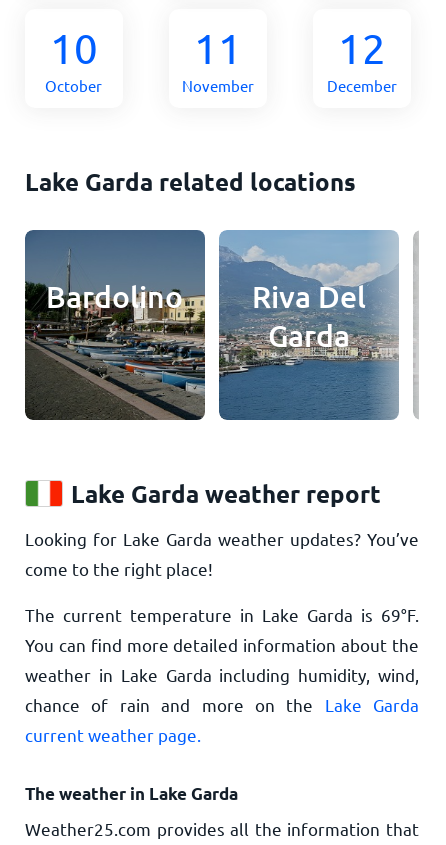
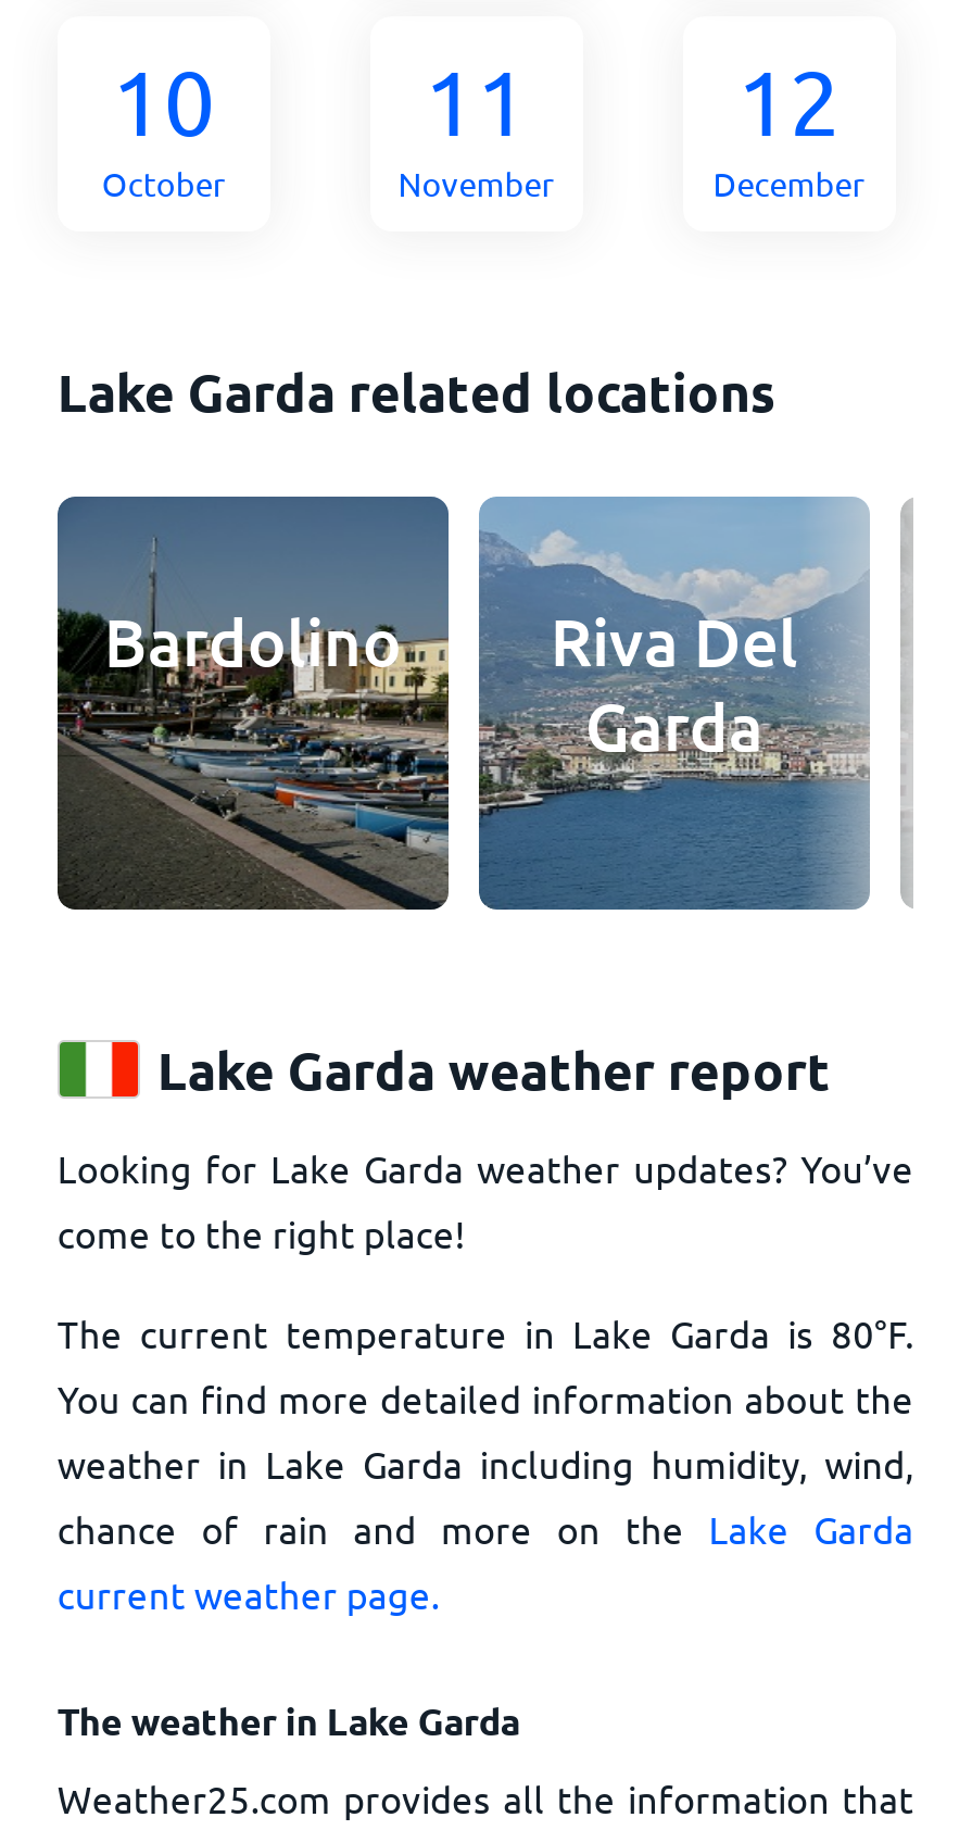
- The current temperature in Lake Garda is 69°F.
+ The current temperature in Lake Garda is 80°F.
